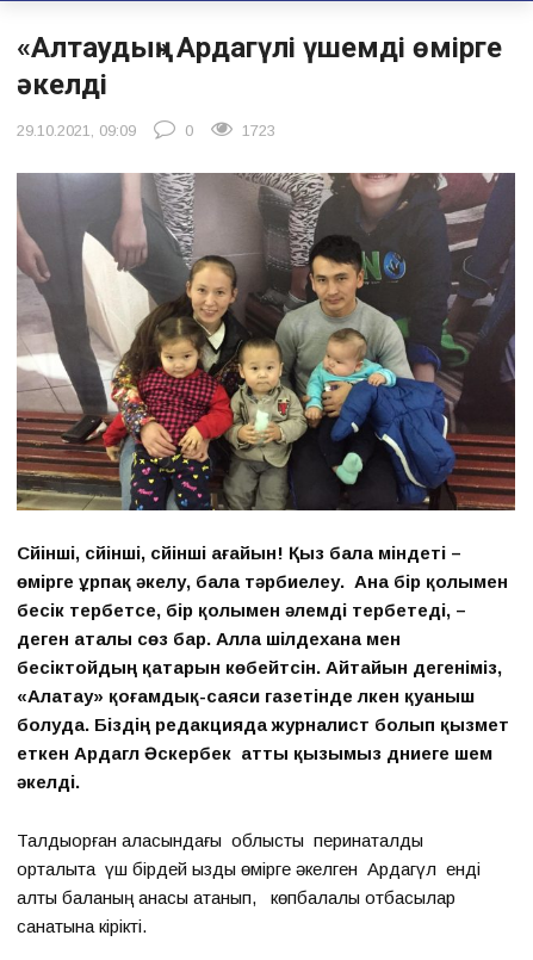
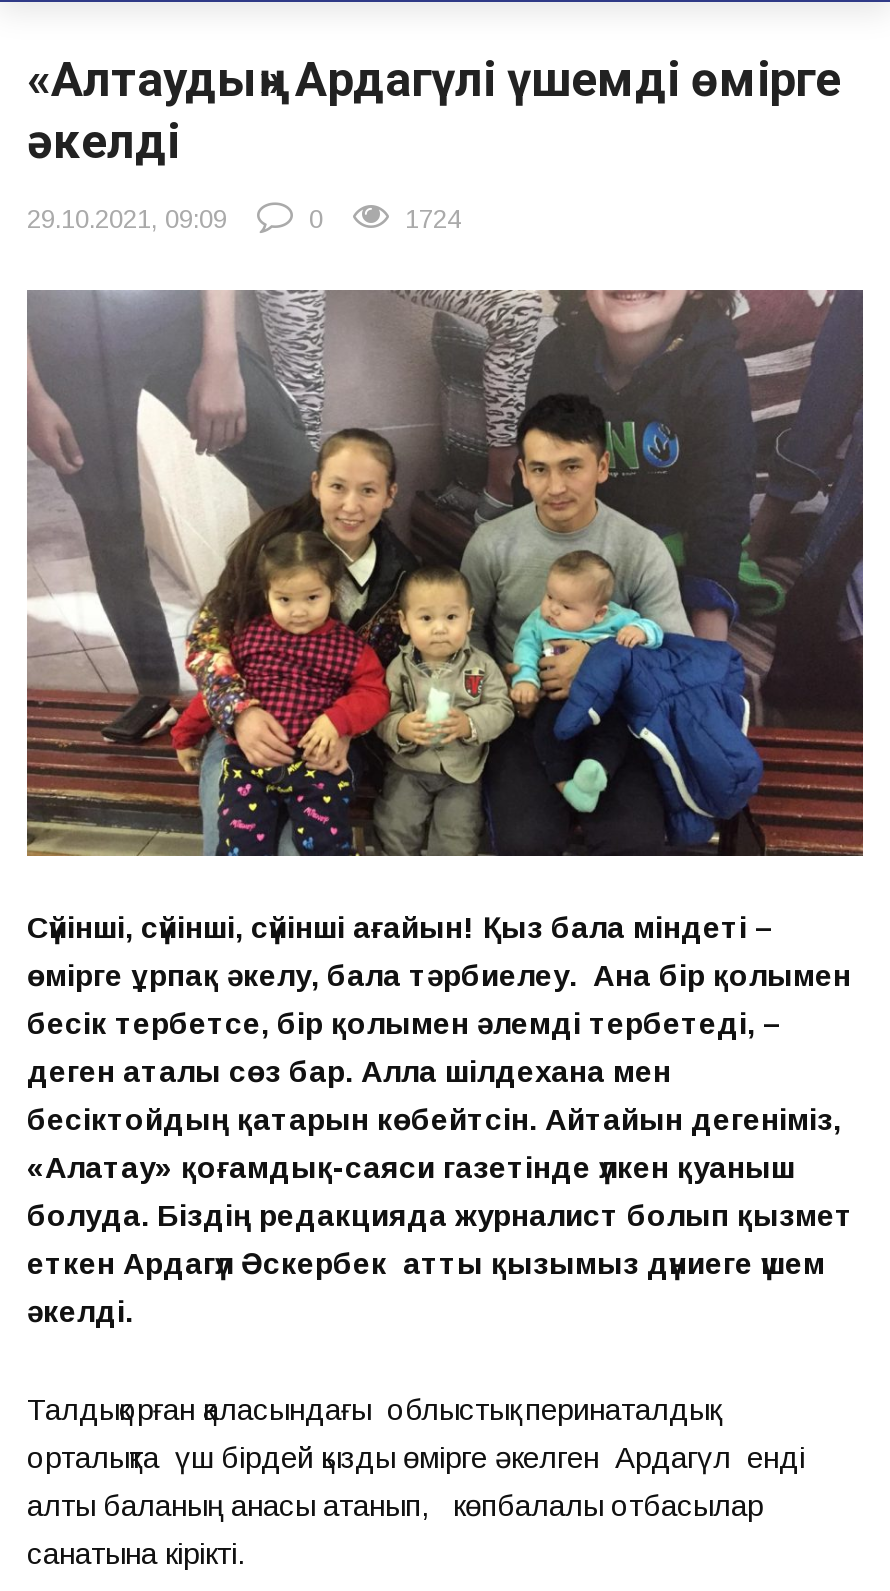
- 1723
+ 1724
